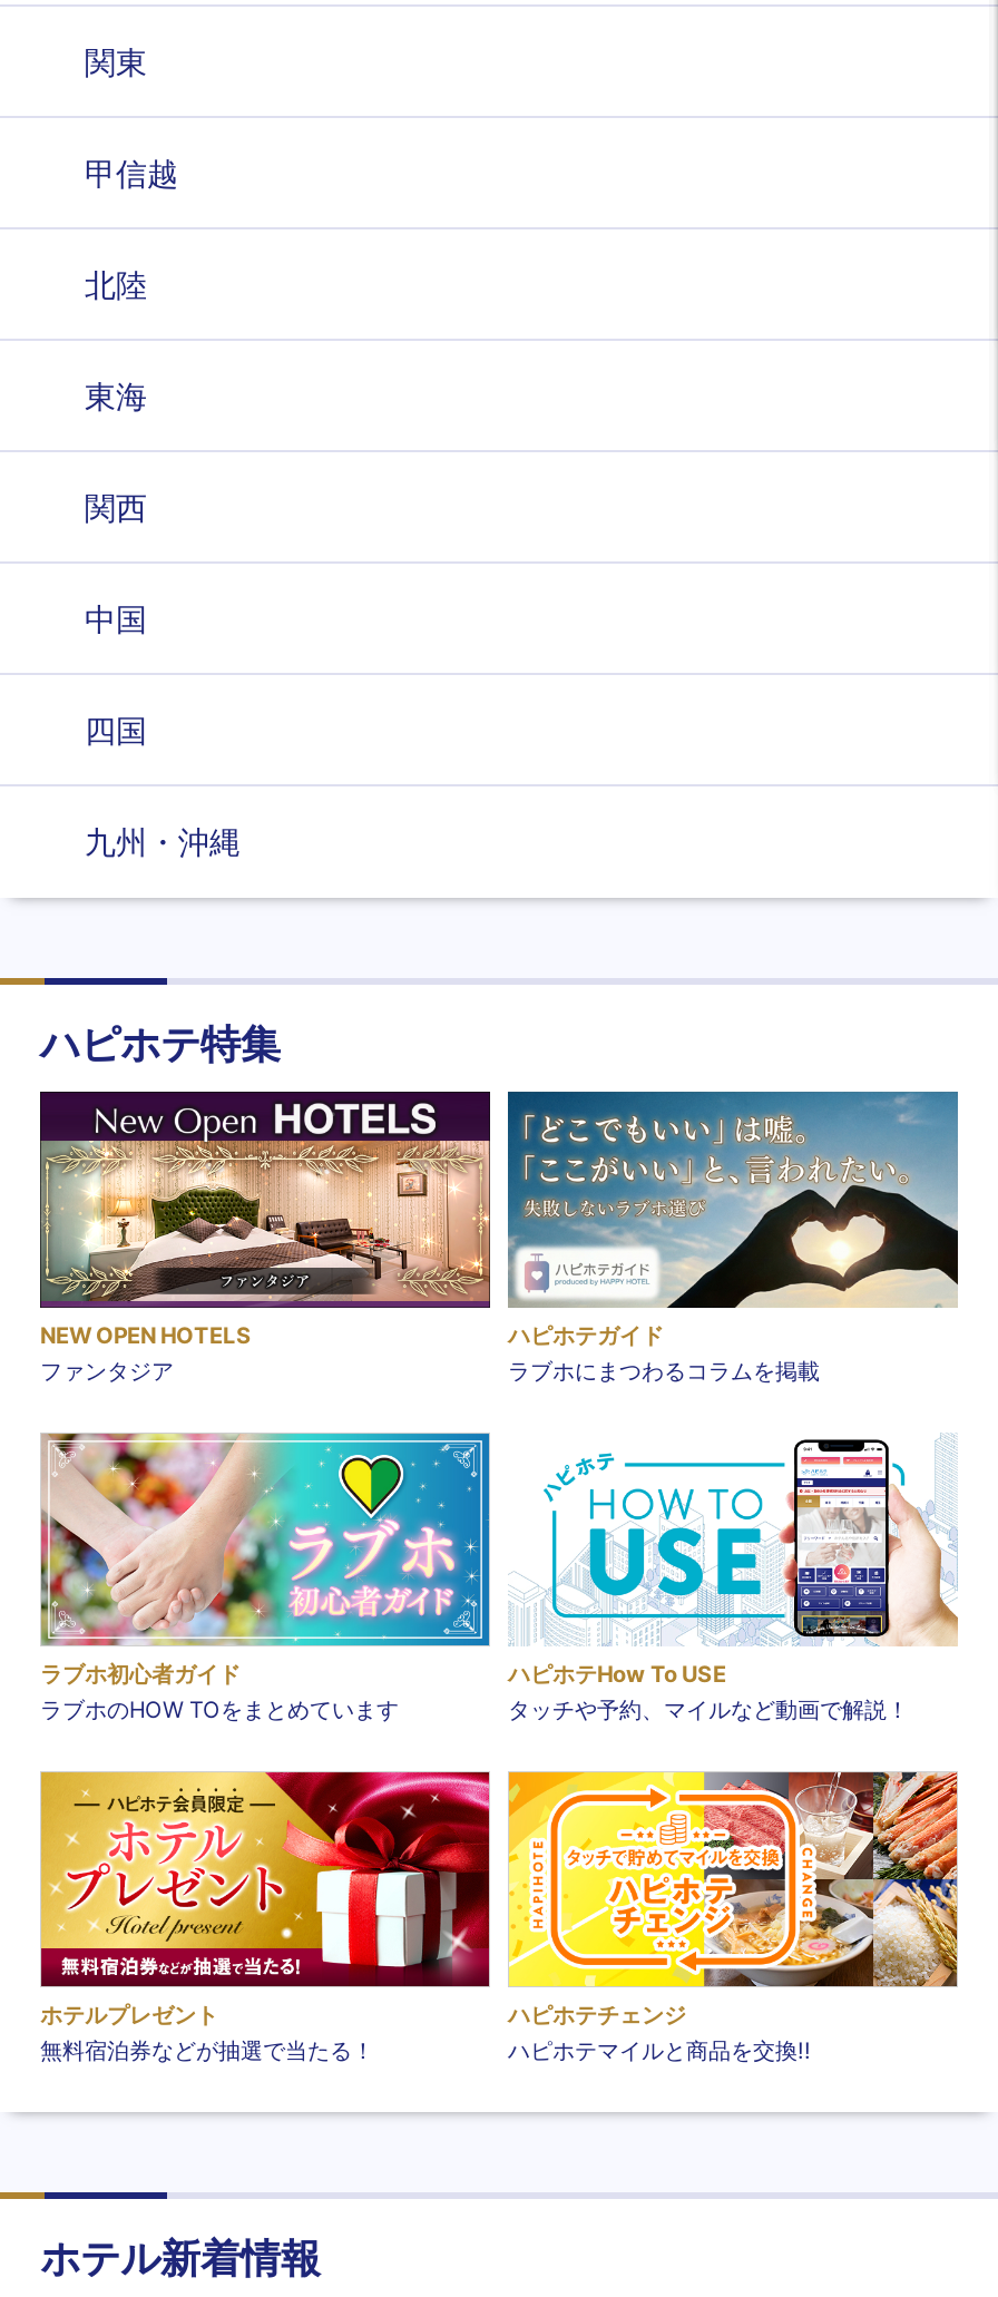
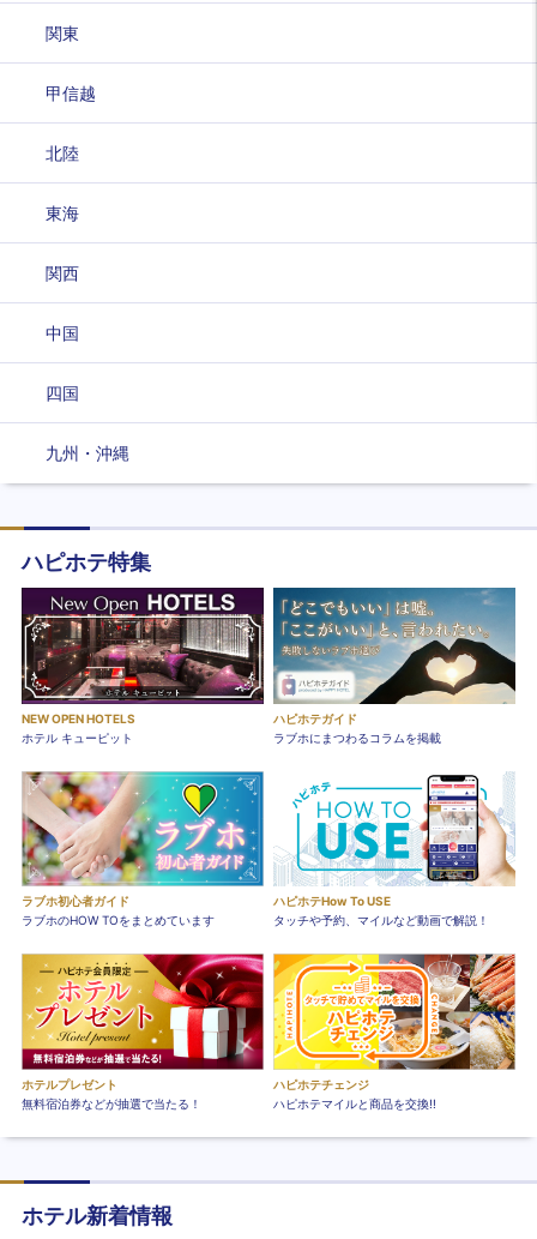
- [image]
- ファンタジア
+ [image]
+ ホテル キューピット
